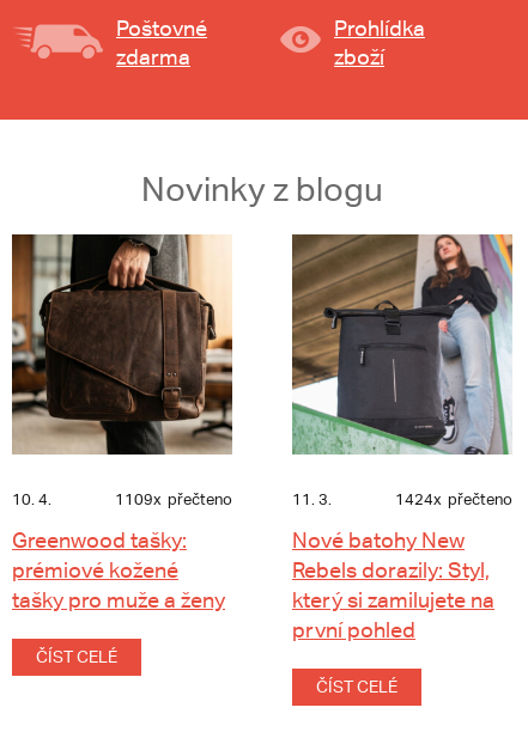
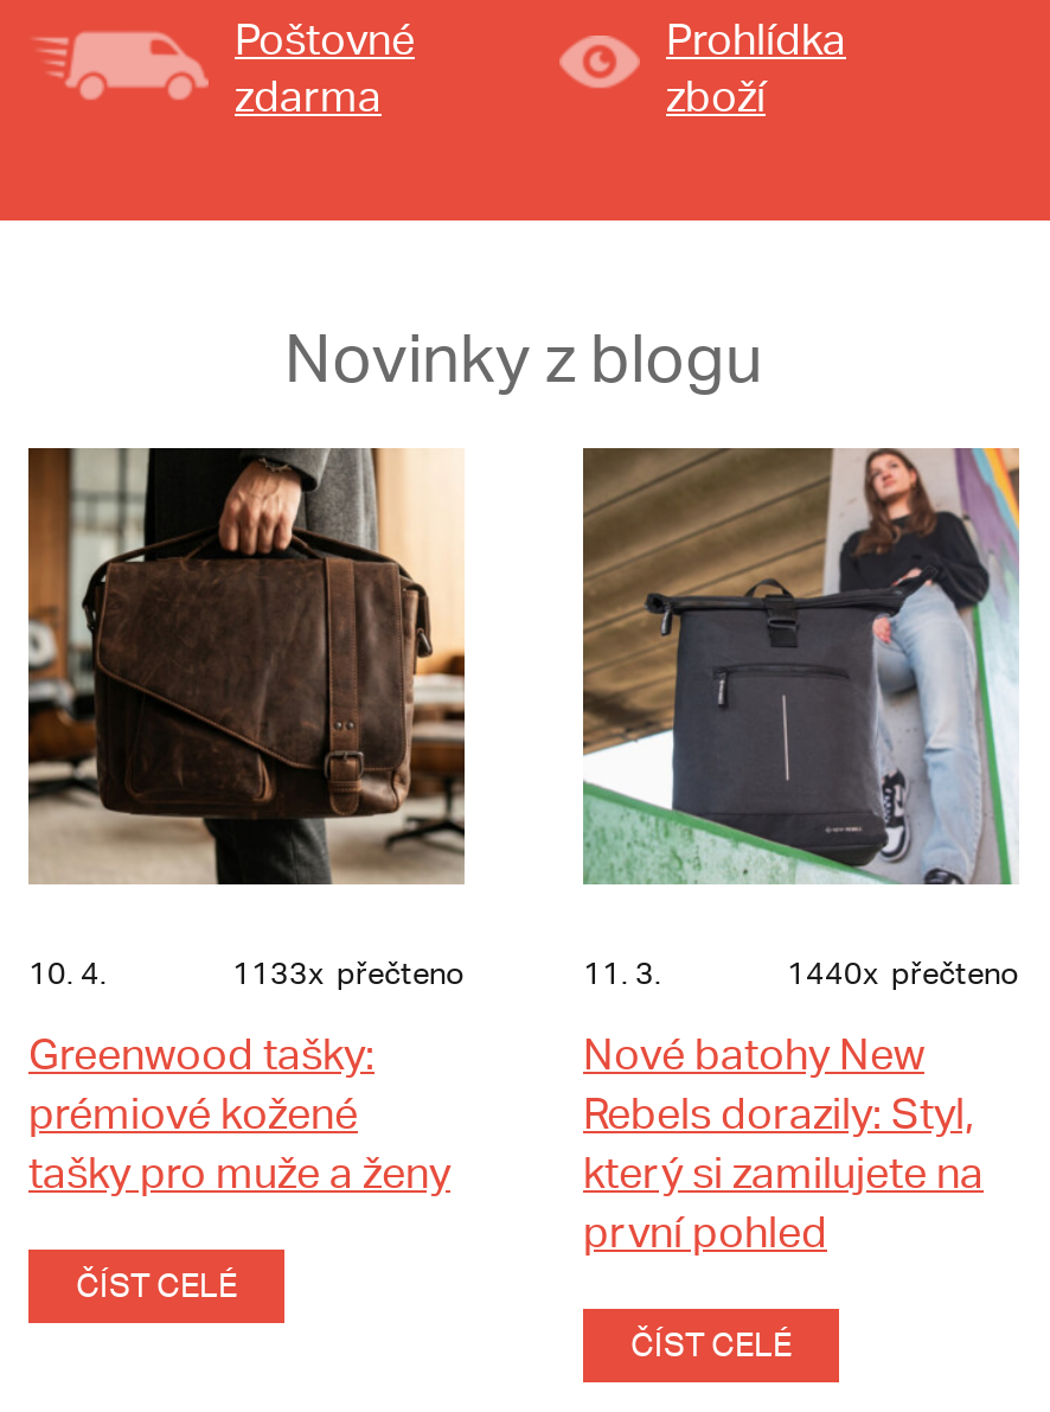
- 1109x přečteno
+ 1133x přečteno

- 1424x přečteno
+ 1440x přečteno
